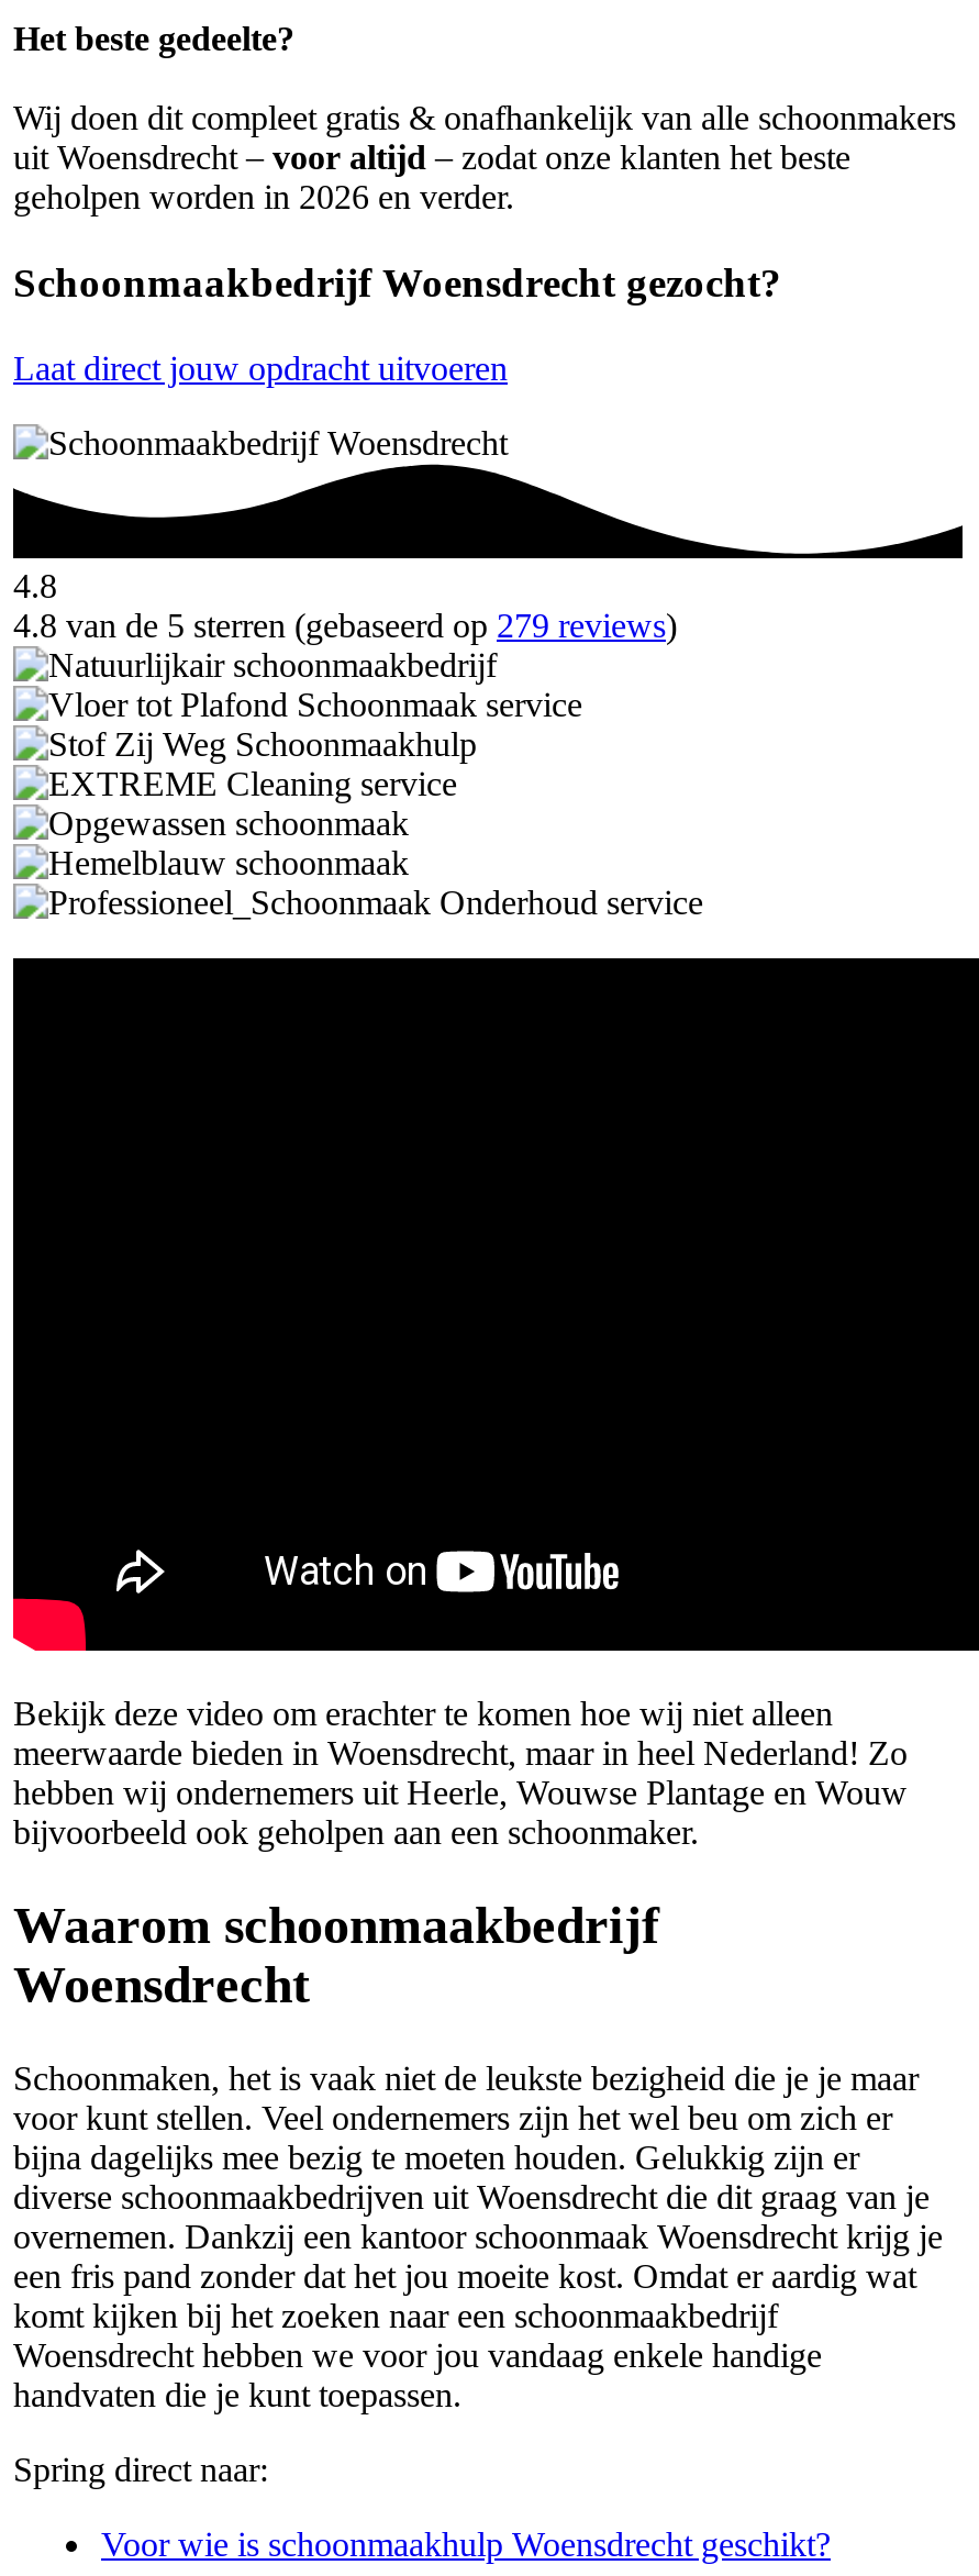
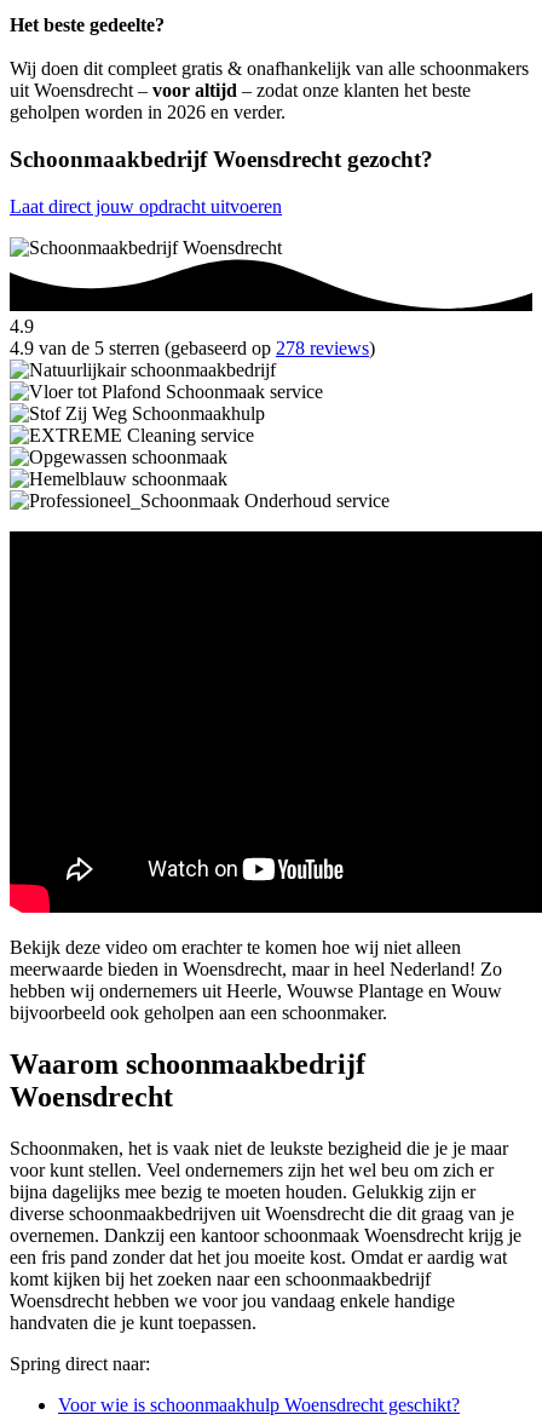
- 4.8
+ 4.9

- 4.8 van de 5 sterren (gebaseerd op 279 reviews)
+ 4.9 van de 5 sterren (gebaseerd op 278 reviews)
